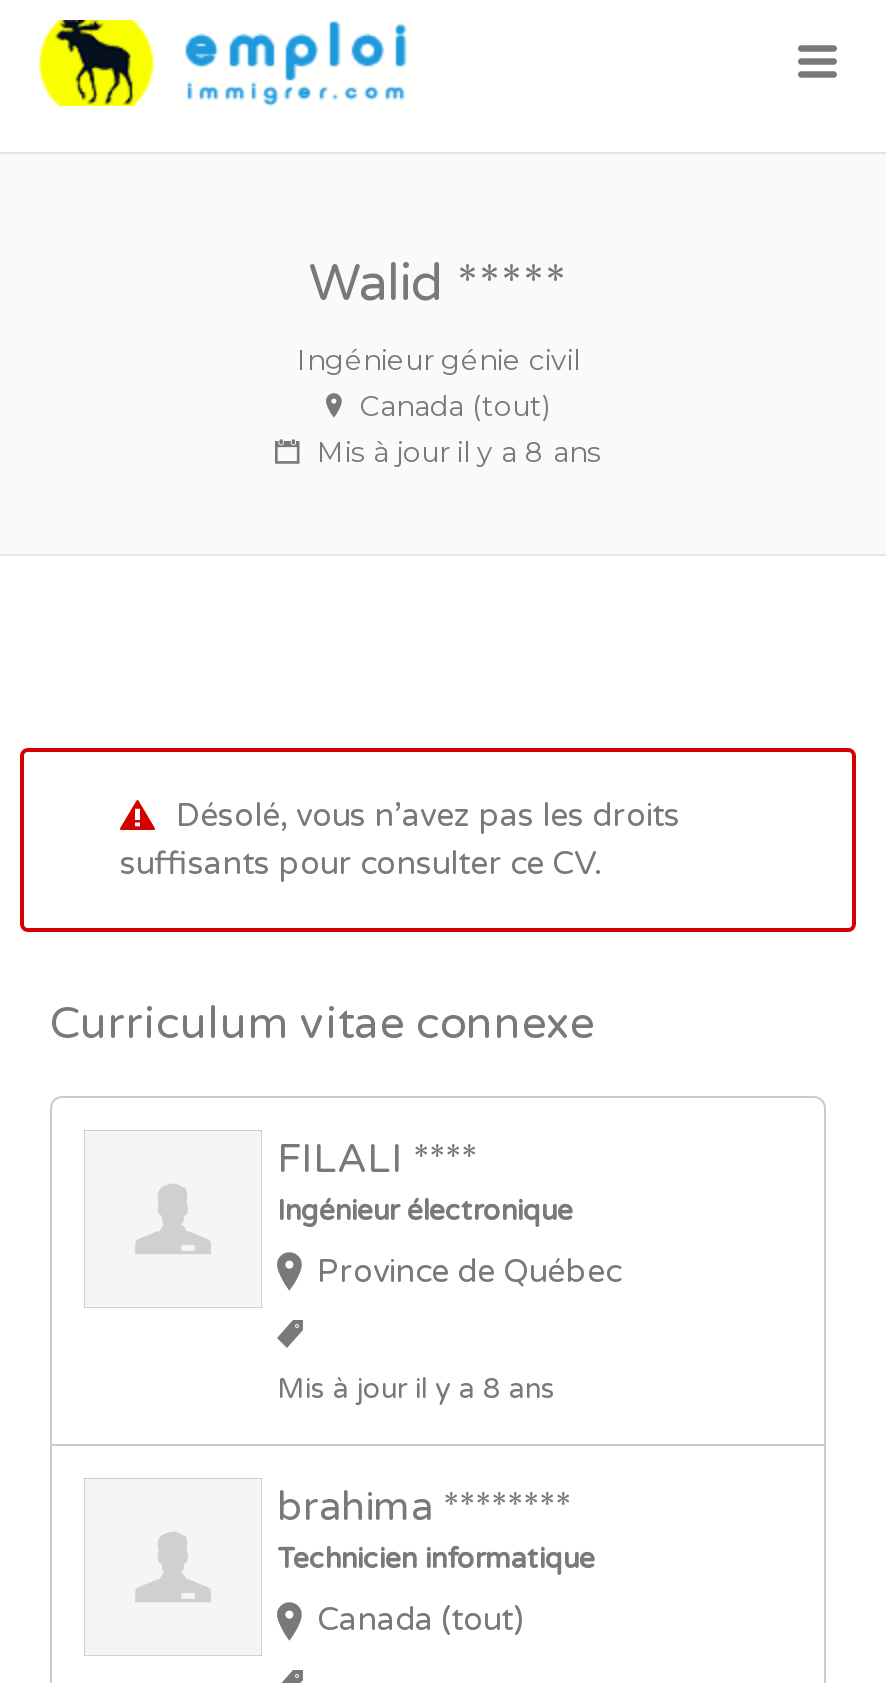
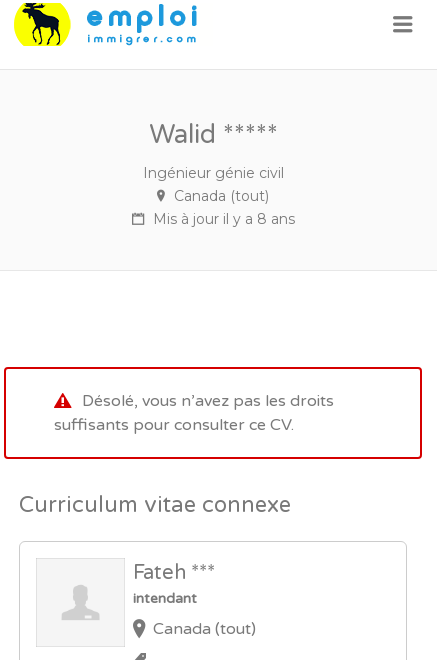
- FILALI ****
- Ingénieur électronique
- Province de Québec
- Mis à jour il y a 8 ans
- brahima ********
- Technicien informatique
+ Fateh ***
+ intendant
